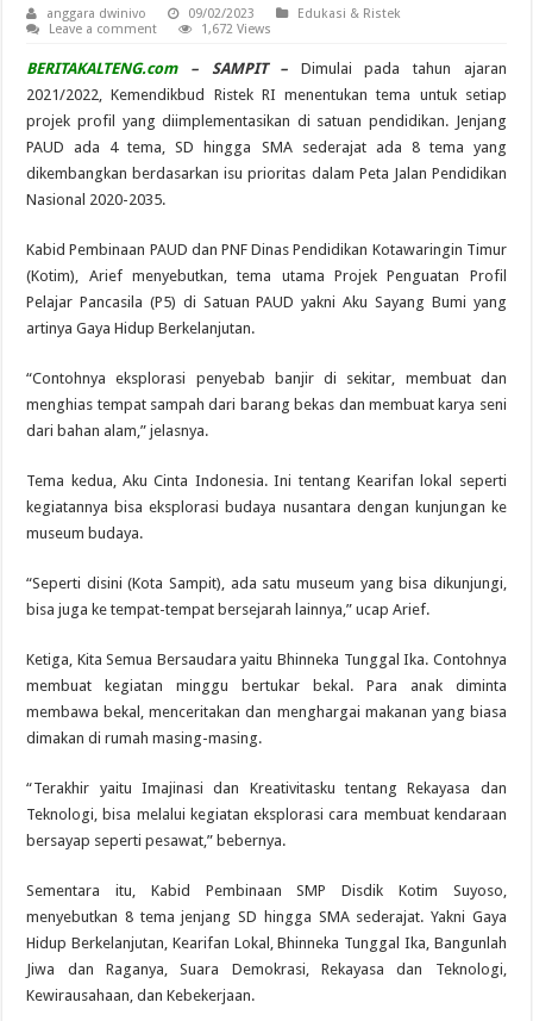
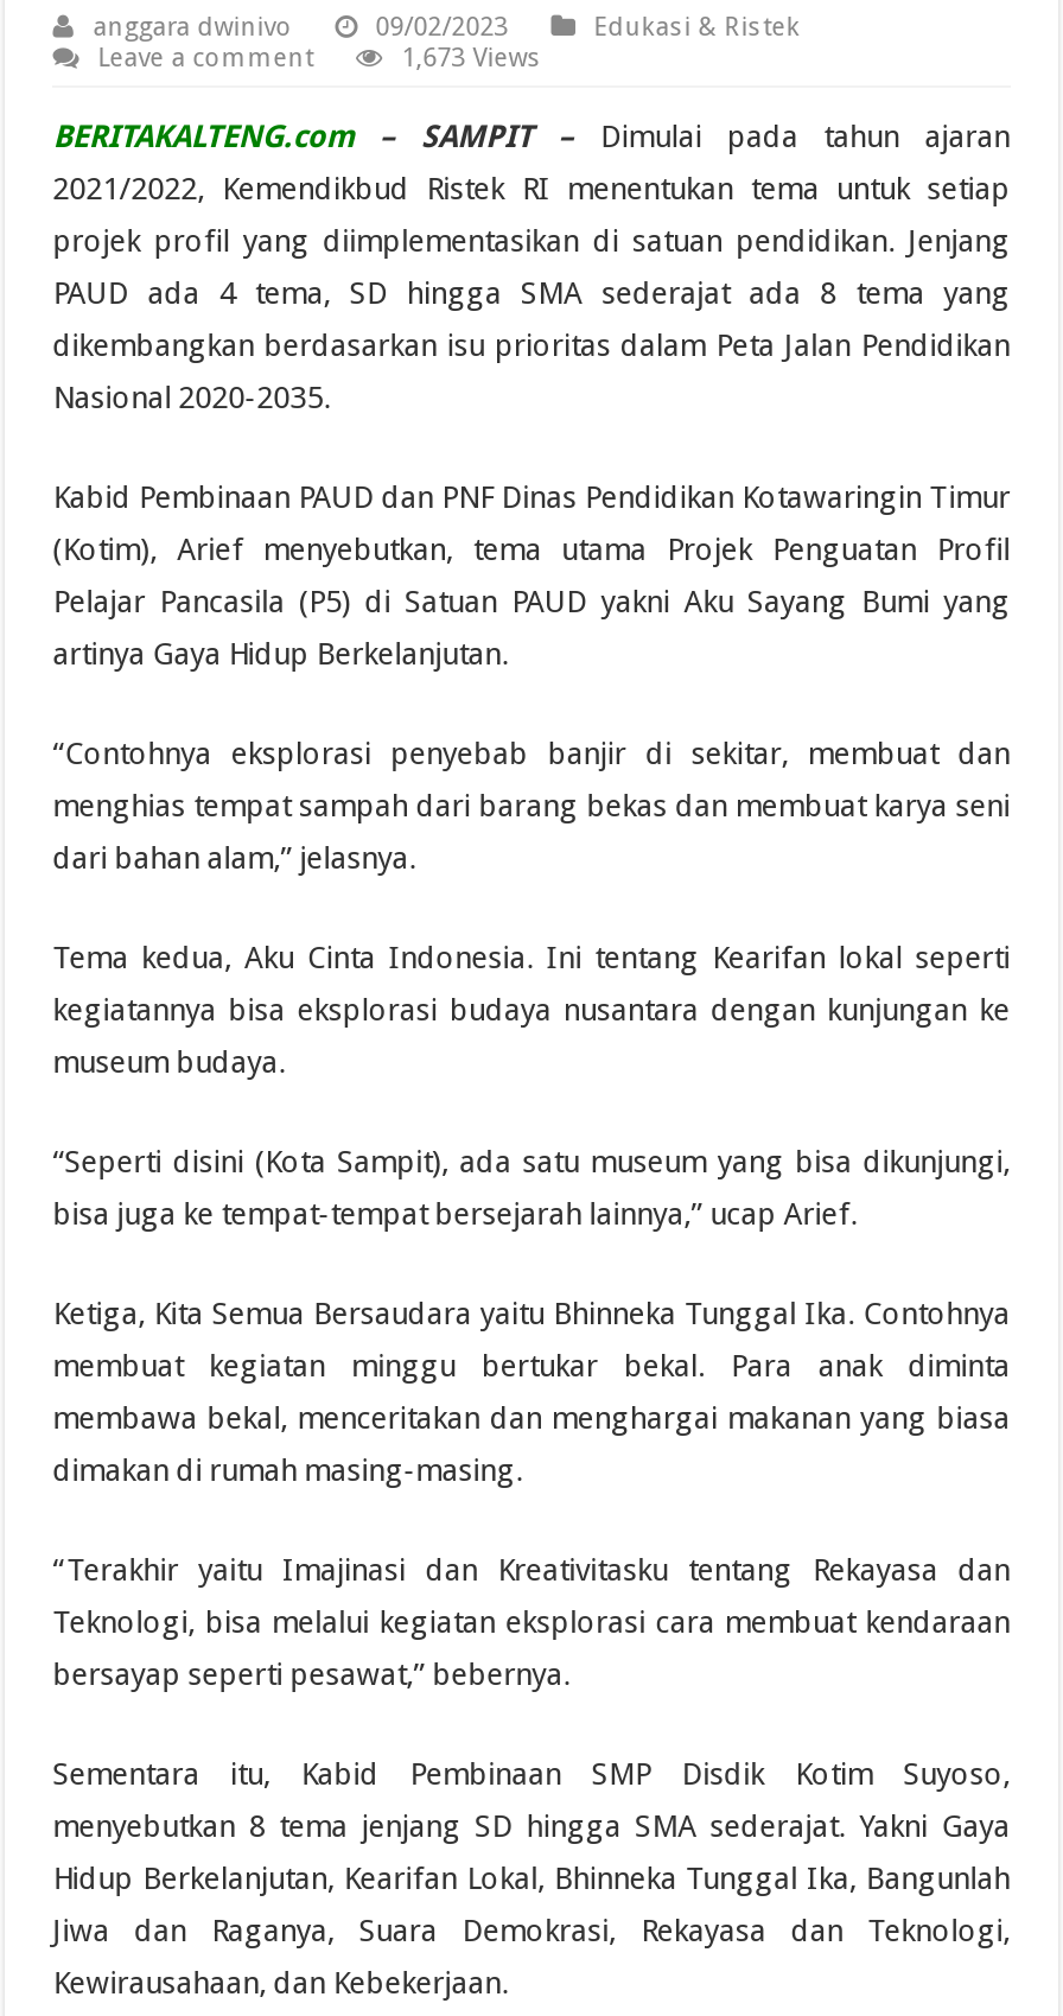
- 1,672 Views
+ 1,673 Views
